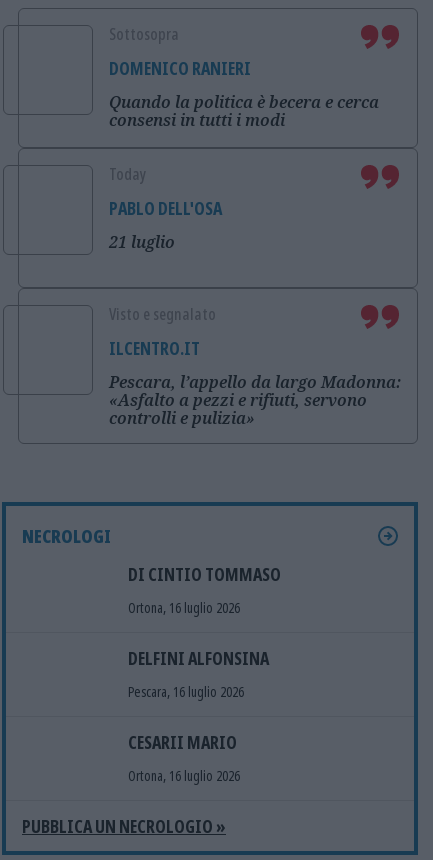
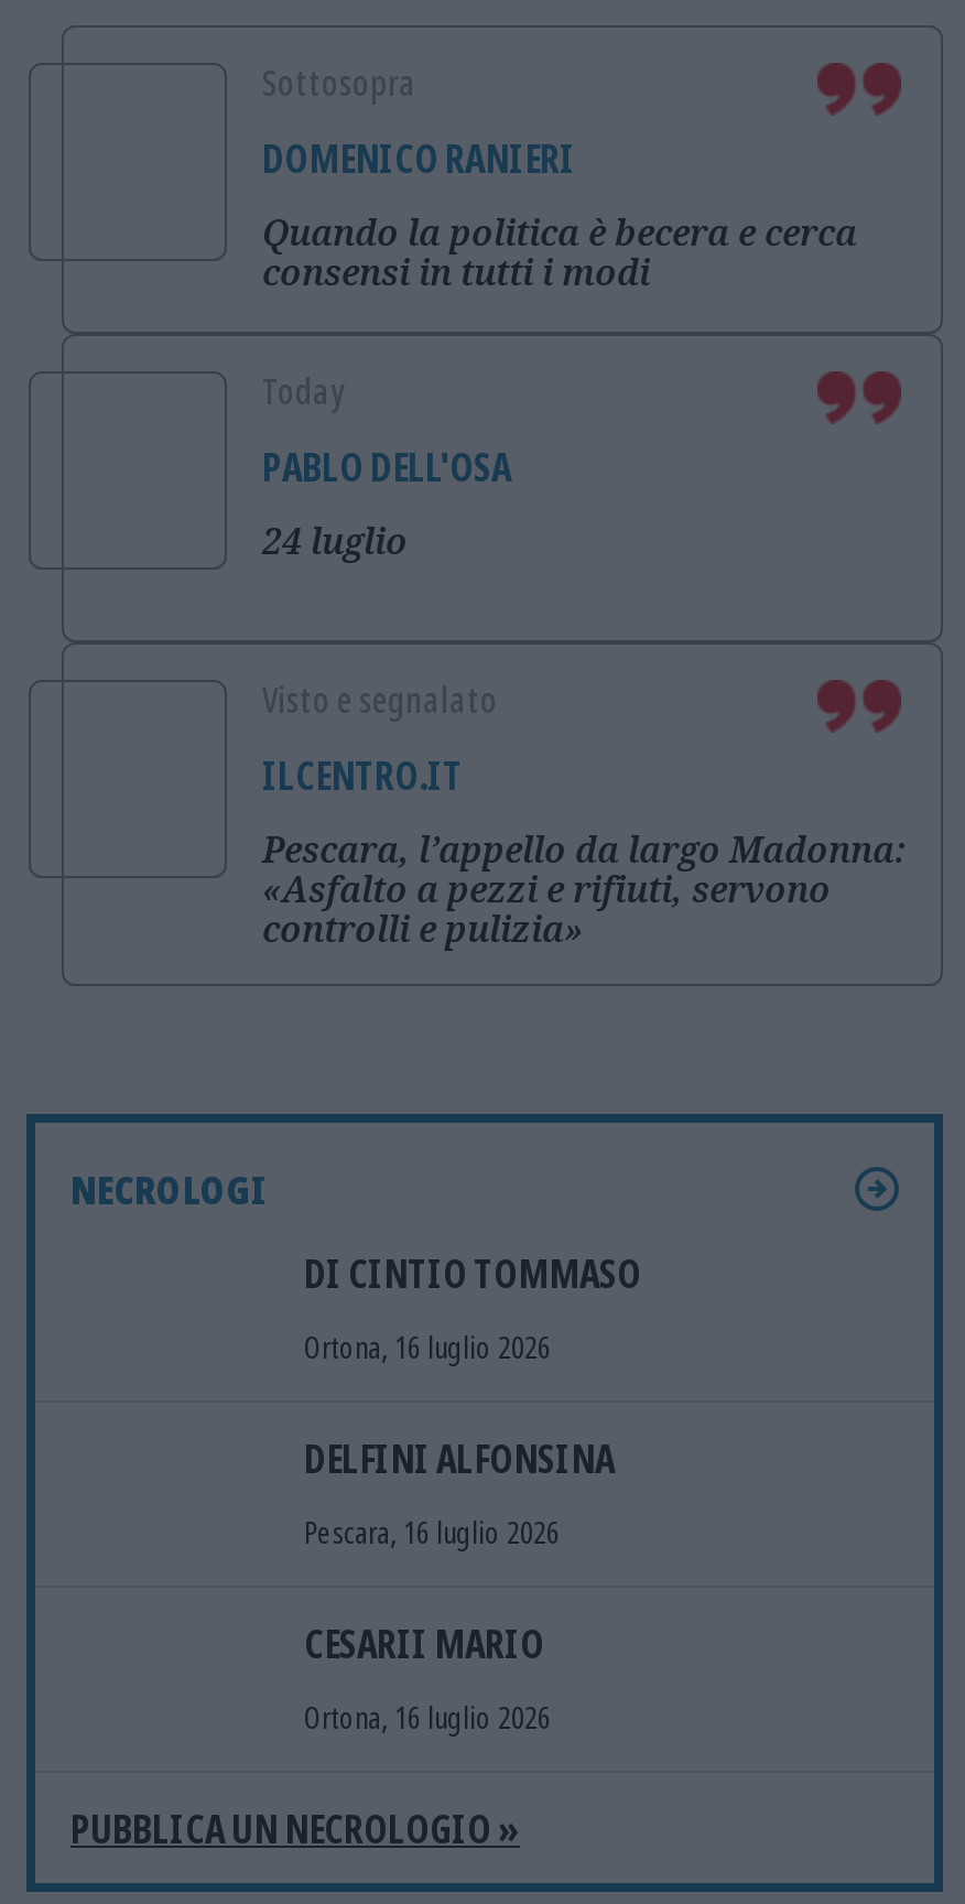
- 21 luglio
+ 24 luglio
